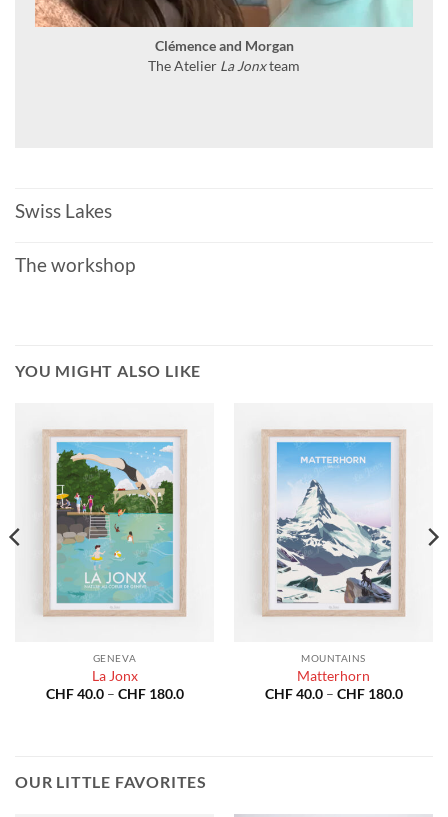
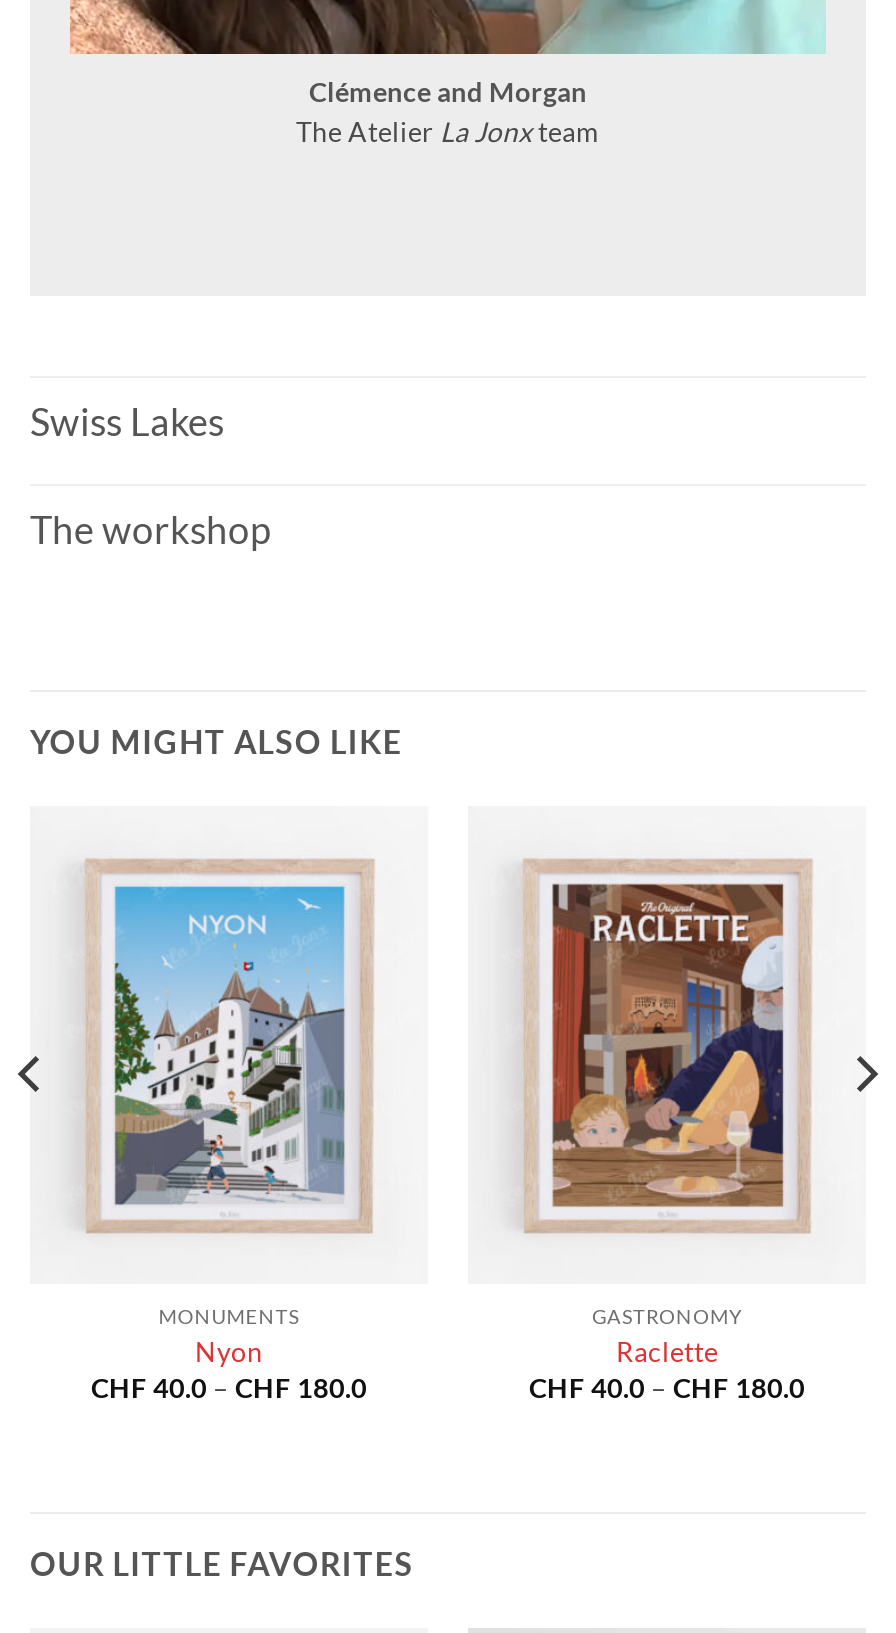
- [image]
+ [image]

- [image]
+ [image]

- GENEVA
- La Jonx
+ MONUMENTS
+ Nyon

- MOUNTAINS
- Matterhorn
+ GASTRONOMY
+ Raclette
